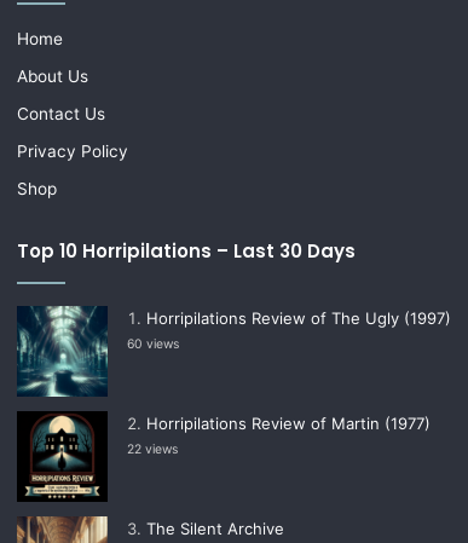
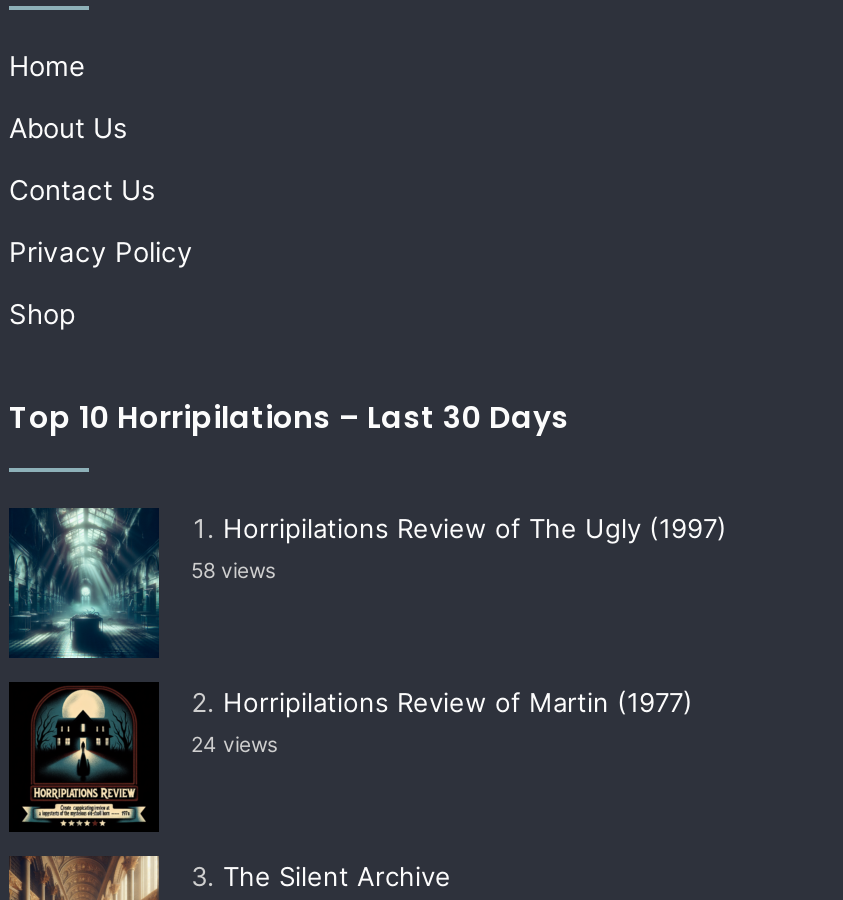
- 60 views
+ 58 views

- 22 views
+ 24 views
